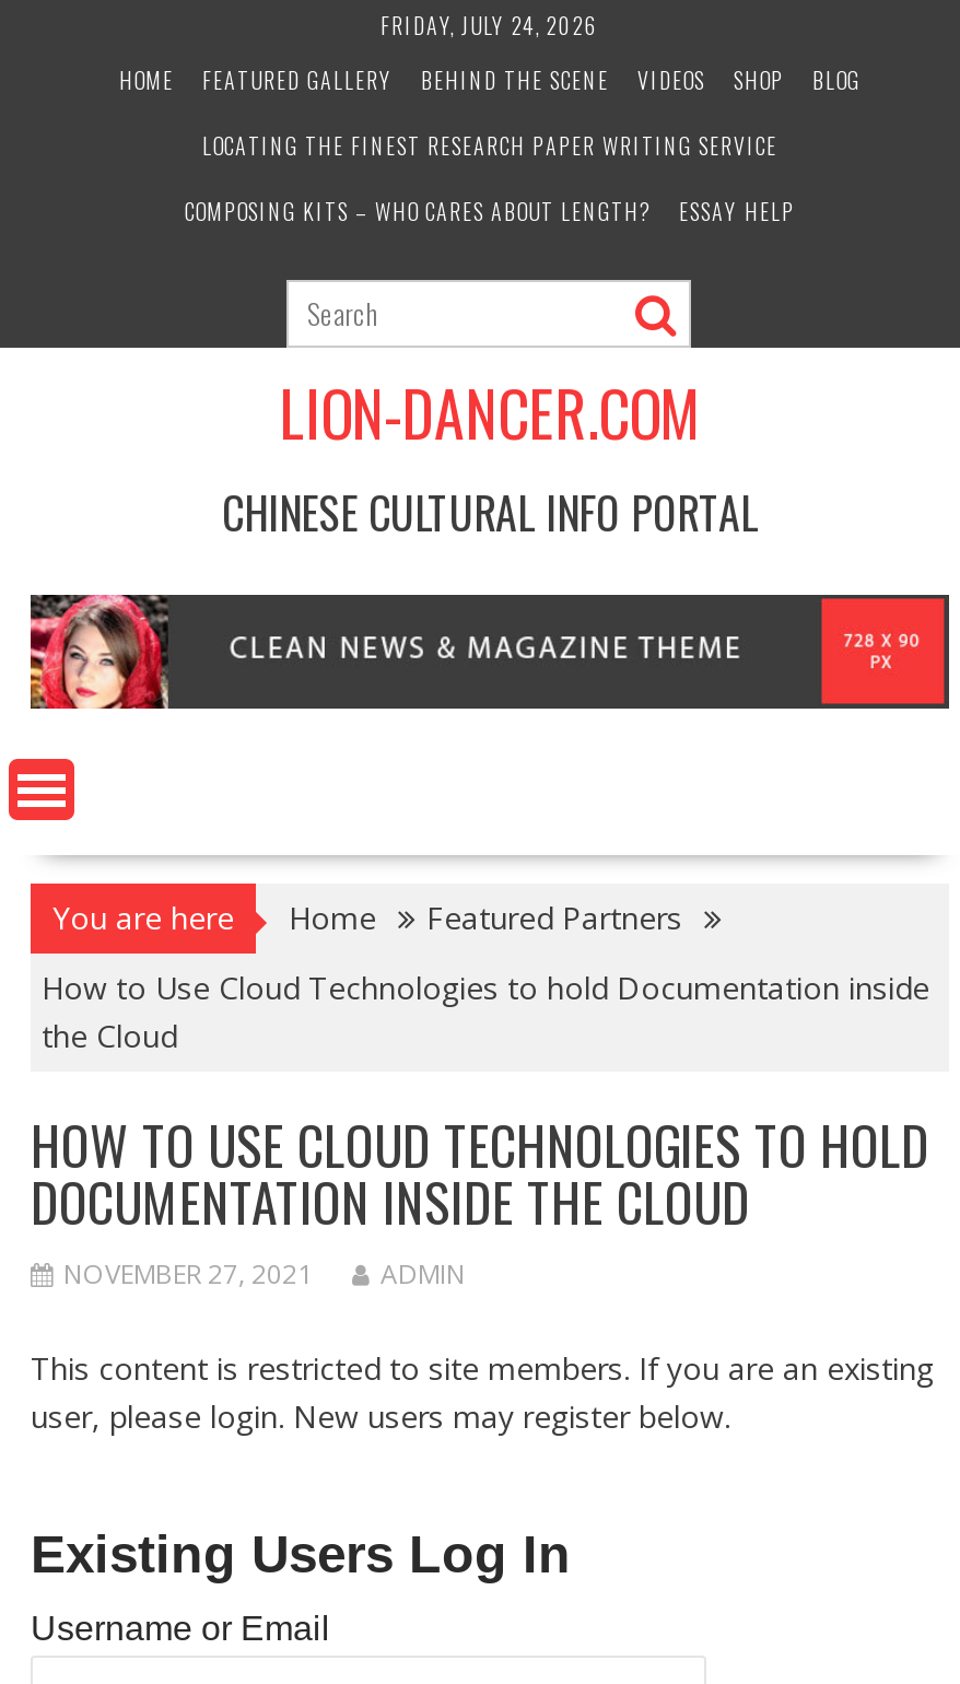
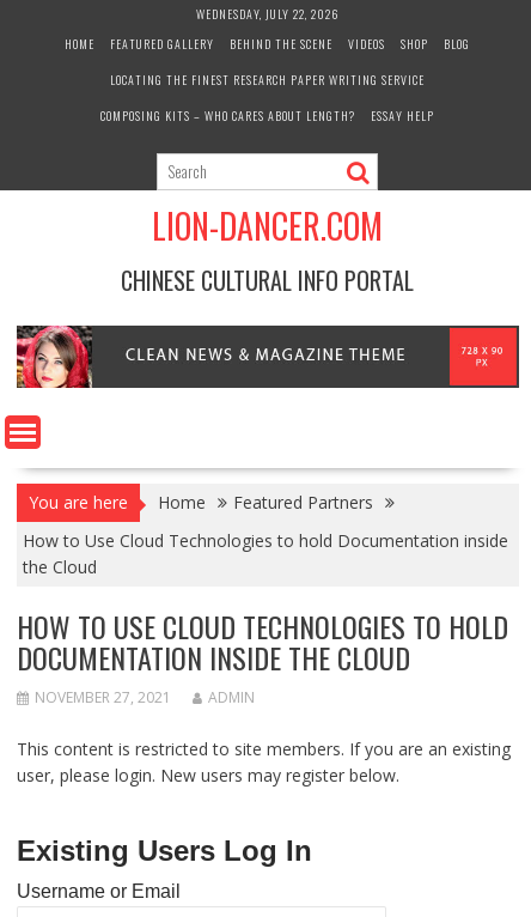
- FRIDAY, JULY 24, 2026
+ WEDNESDAY, JULY 22, 2026
